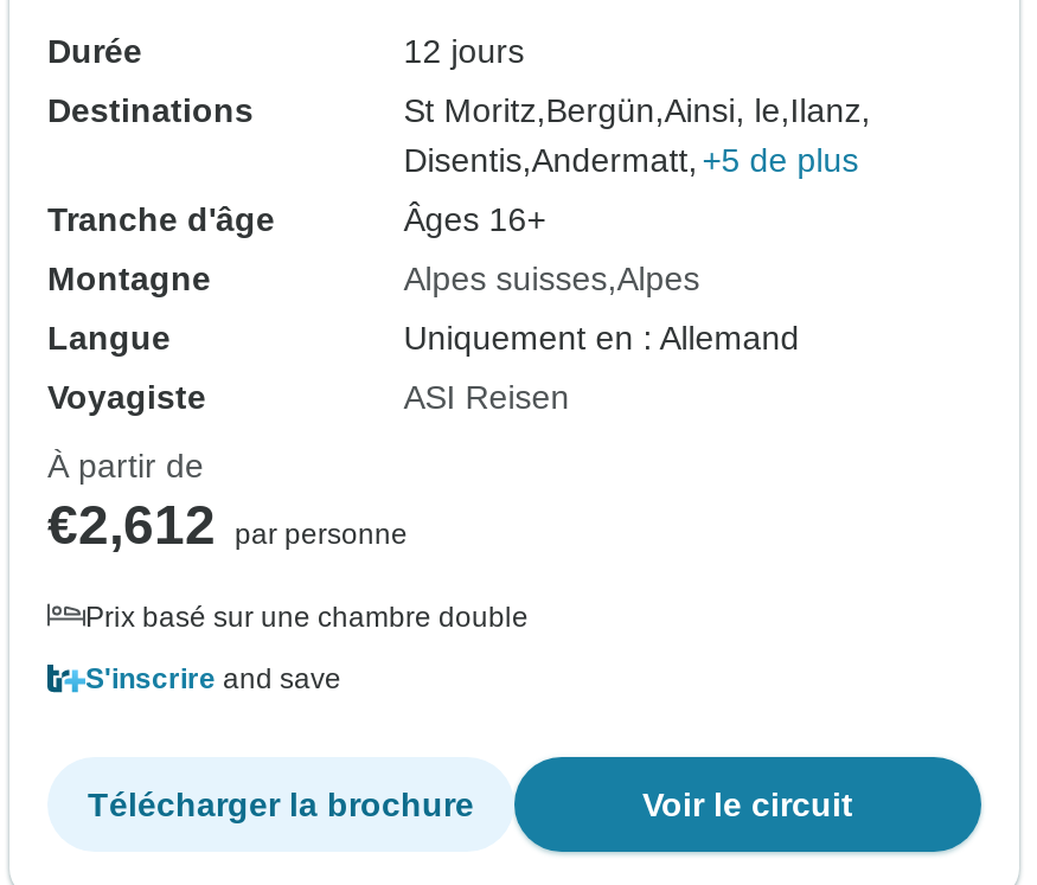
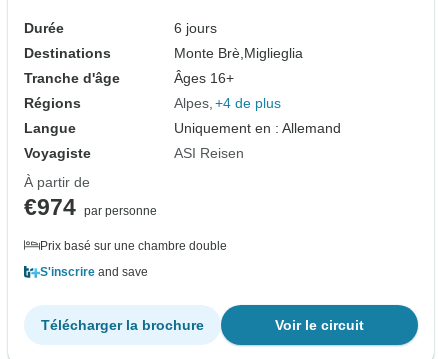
- 12 jours
+ 6 jours

- St Moritz,Bergün,Ainsi, le,Ilanz,
- Disentis,Andermatt, +5 de plus
+ Monte Brè, Miglieglia

- Montagne
- Alpes suisses Alpes
+ Régions
+ Alpes +4 de plus

- €2,612 par personne
+ €974 par personne
